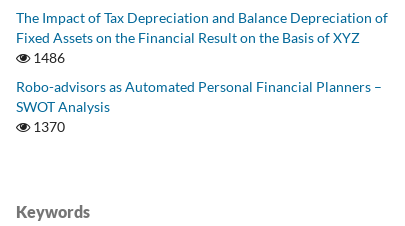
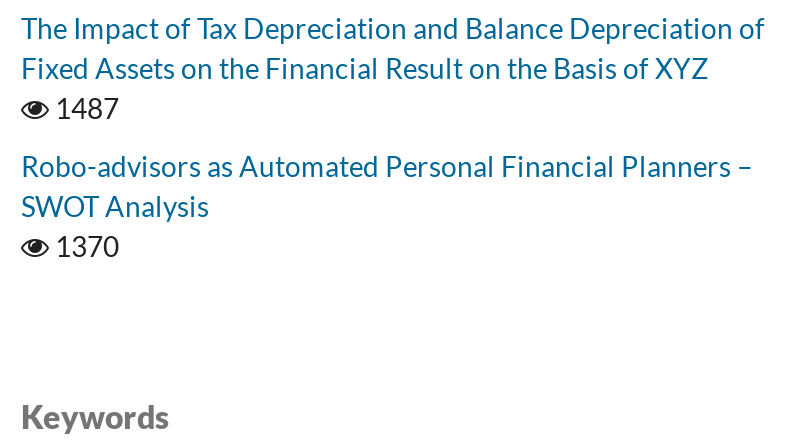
- 1486
+ 1487
